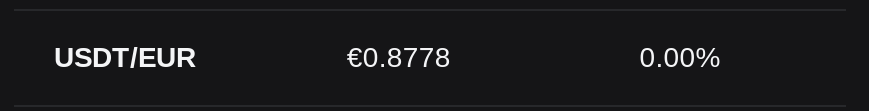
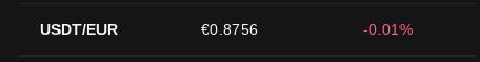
- €0.8778
+ €0.8756

- 0.00%
+ -0.01%
